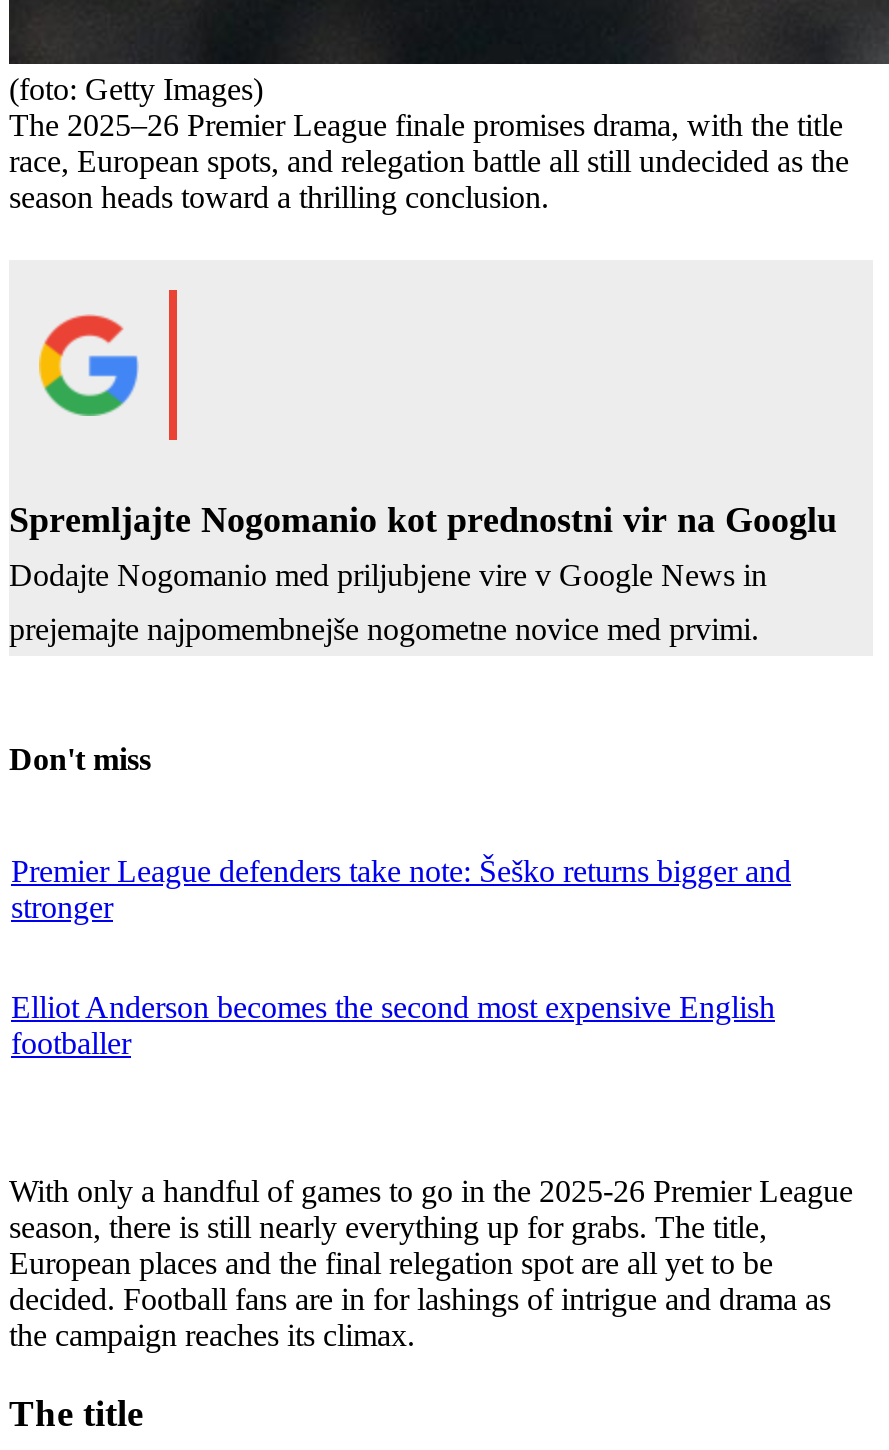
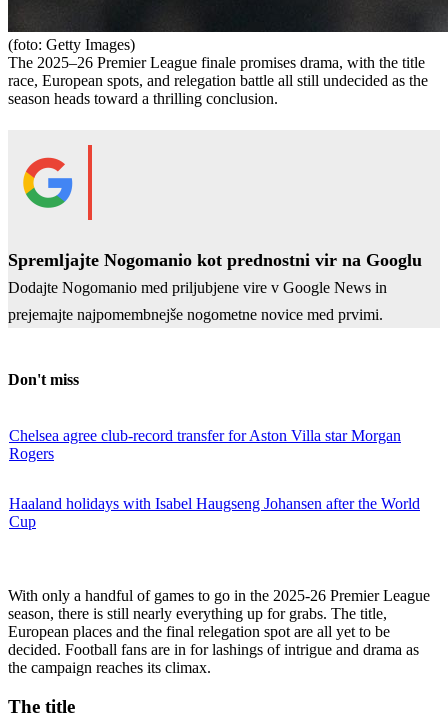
- Premier League defenders take note: Šeško returns bigger and
- stronger
+ Chelsea agree club-record transfer for Aston Villa star Morgan
+ Rogers

- Elliot Anderson becomes the second most expensive English
- footballer
+ Haaland holidays with Isabel Haugseng Johansen after the World
+ Cup
